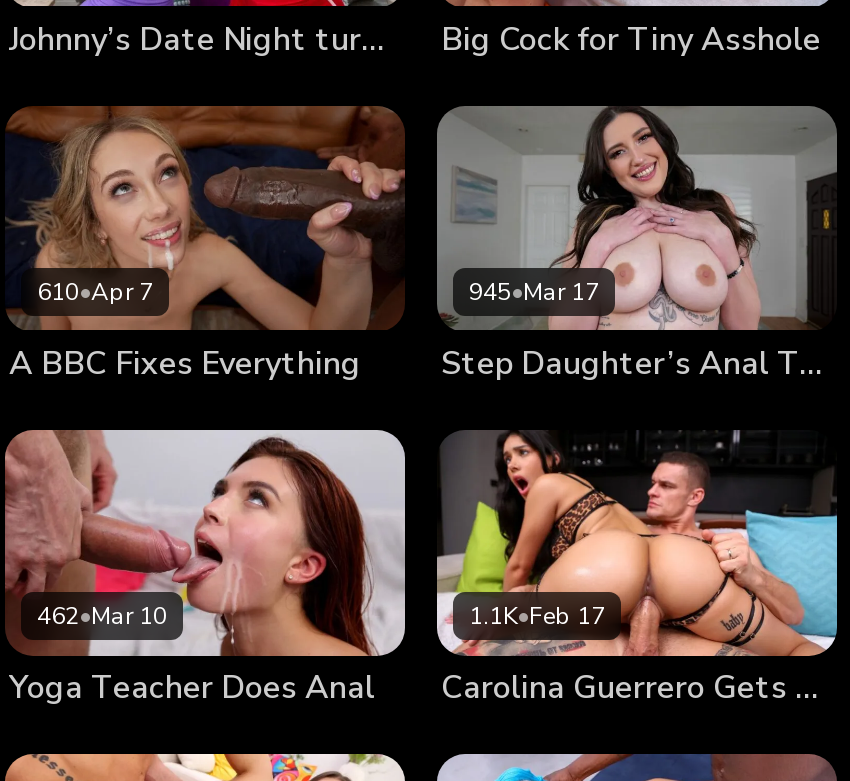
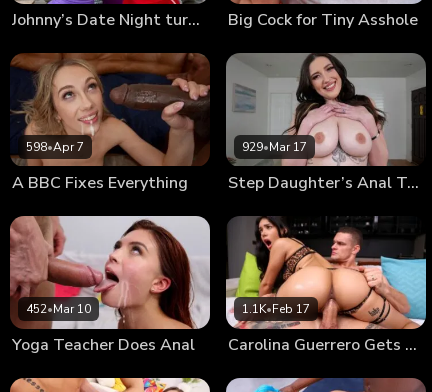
- 610•Apr 7
+ 598•Apr 7

- 945•Mar 17
+ 929•Mar 17

- 462•Mar 10
+ 452•Mar 10
